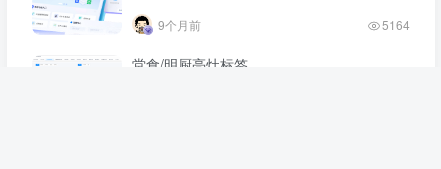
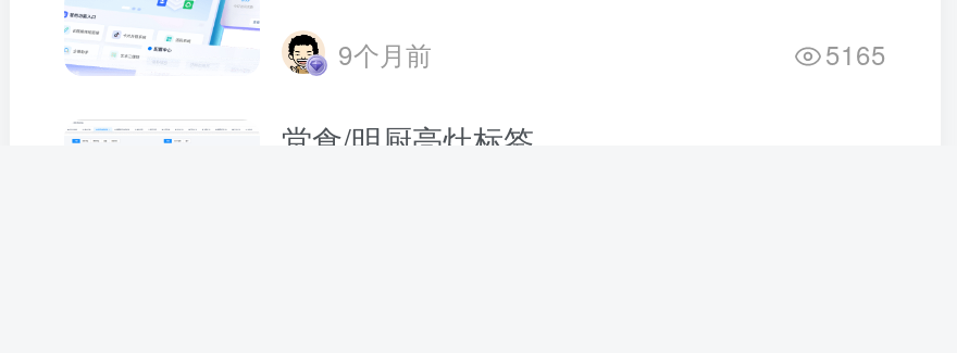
- 5164
+ 5165
